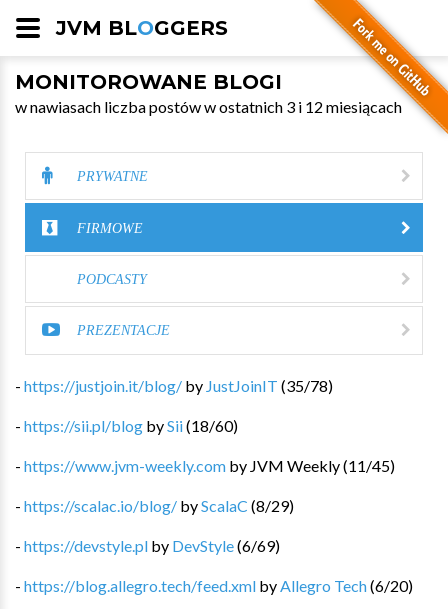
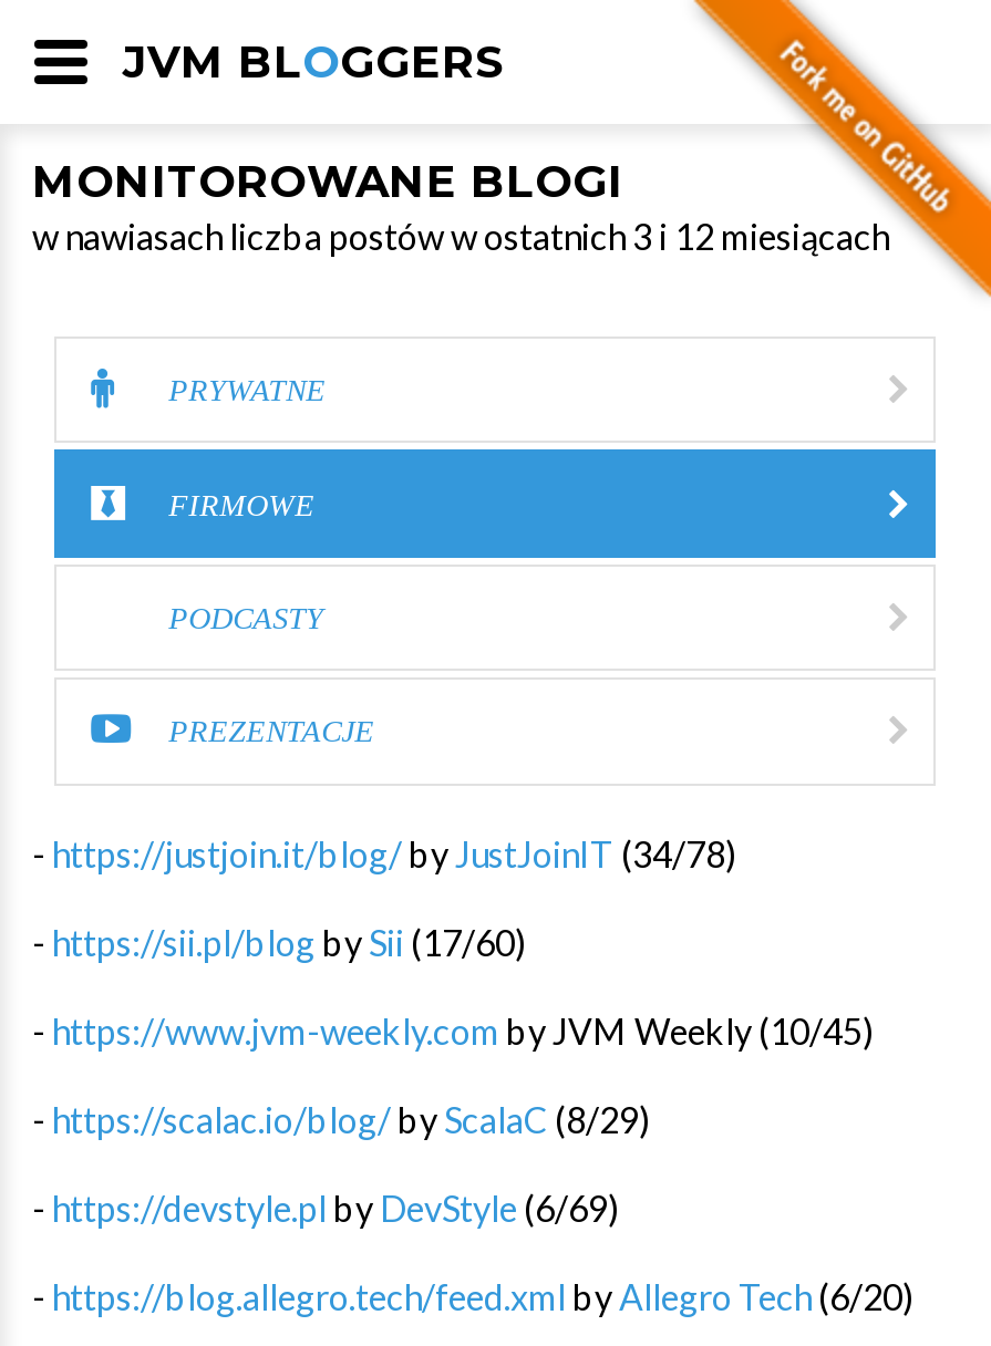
- - https://justjoin.it/blog/ by JustJoinIT (35/78)
+ - https://justjoin.it/blog/ by JustJoinIT (34/78)

- - https://sii.pl/blog by Sii (18/60)
+ - https://sii.pl/blog by Sii (17/60)

- - https://www.jvm-weekly.com by JVM Weekly (11/45)
+ - https://www.jvm-weekly.com by JVM Weekly (10/45)
